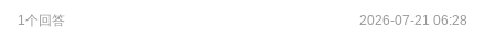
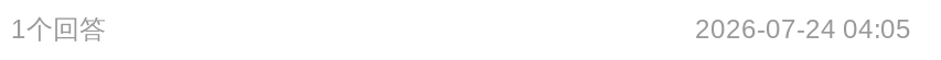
- 2026-07-21 06:28
+ 2026-07-24 04:05
